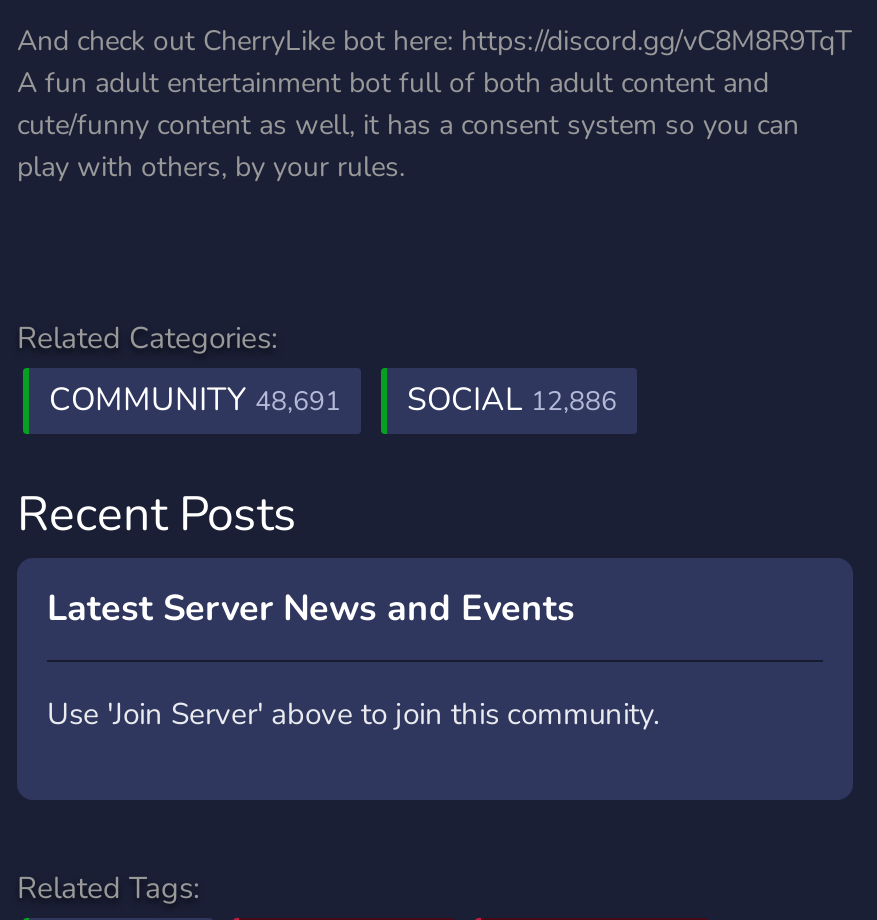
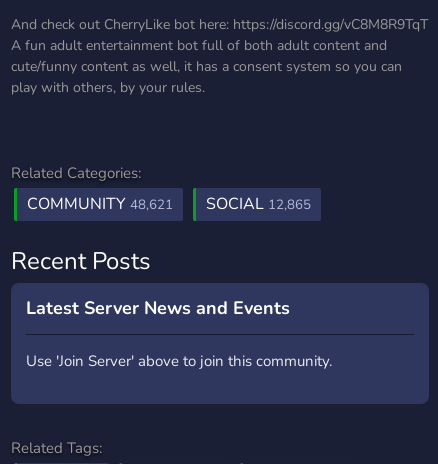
- COMMUNITY 48,691
+ COMMUNITY 48,621

- SOCIAL 12,886
+ SOCIAL 12,865
